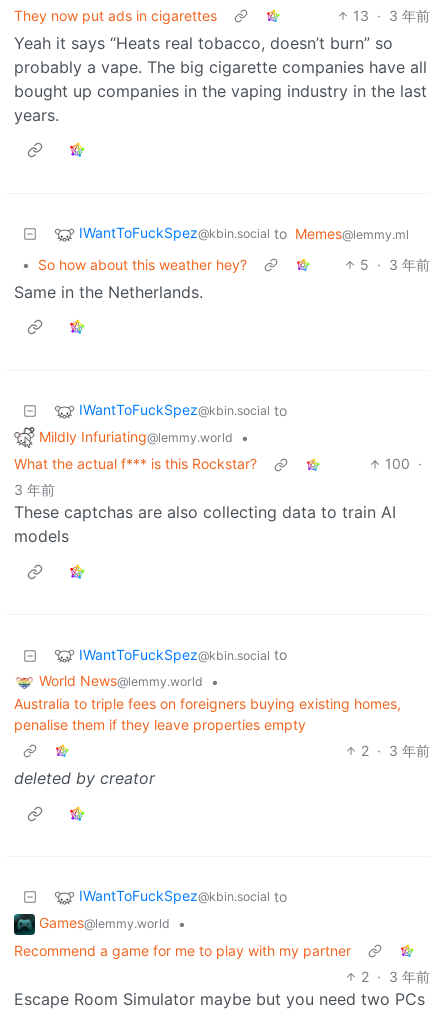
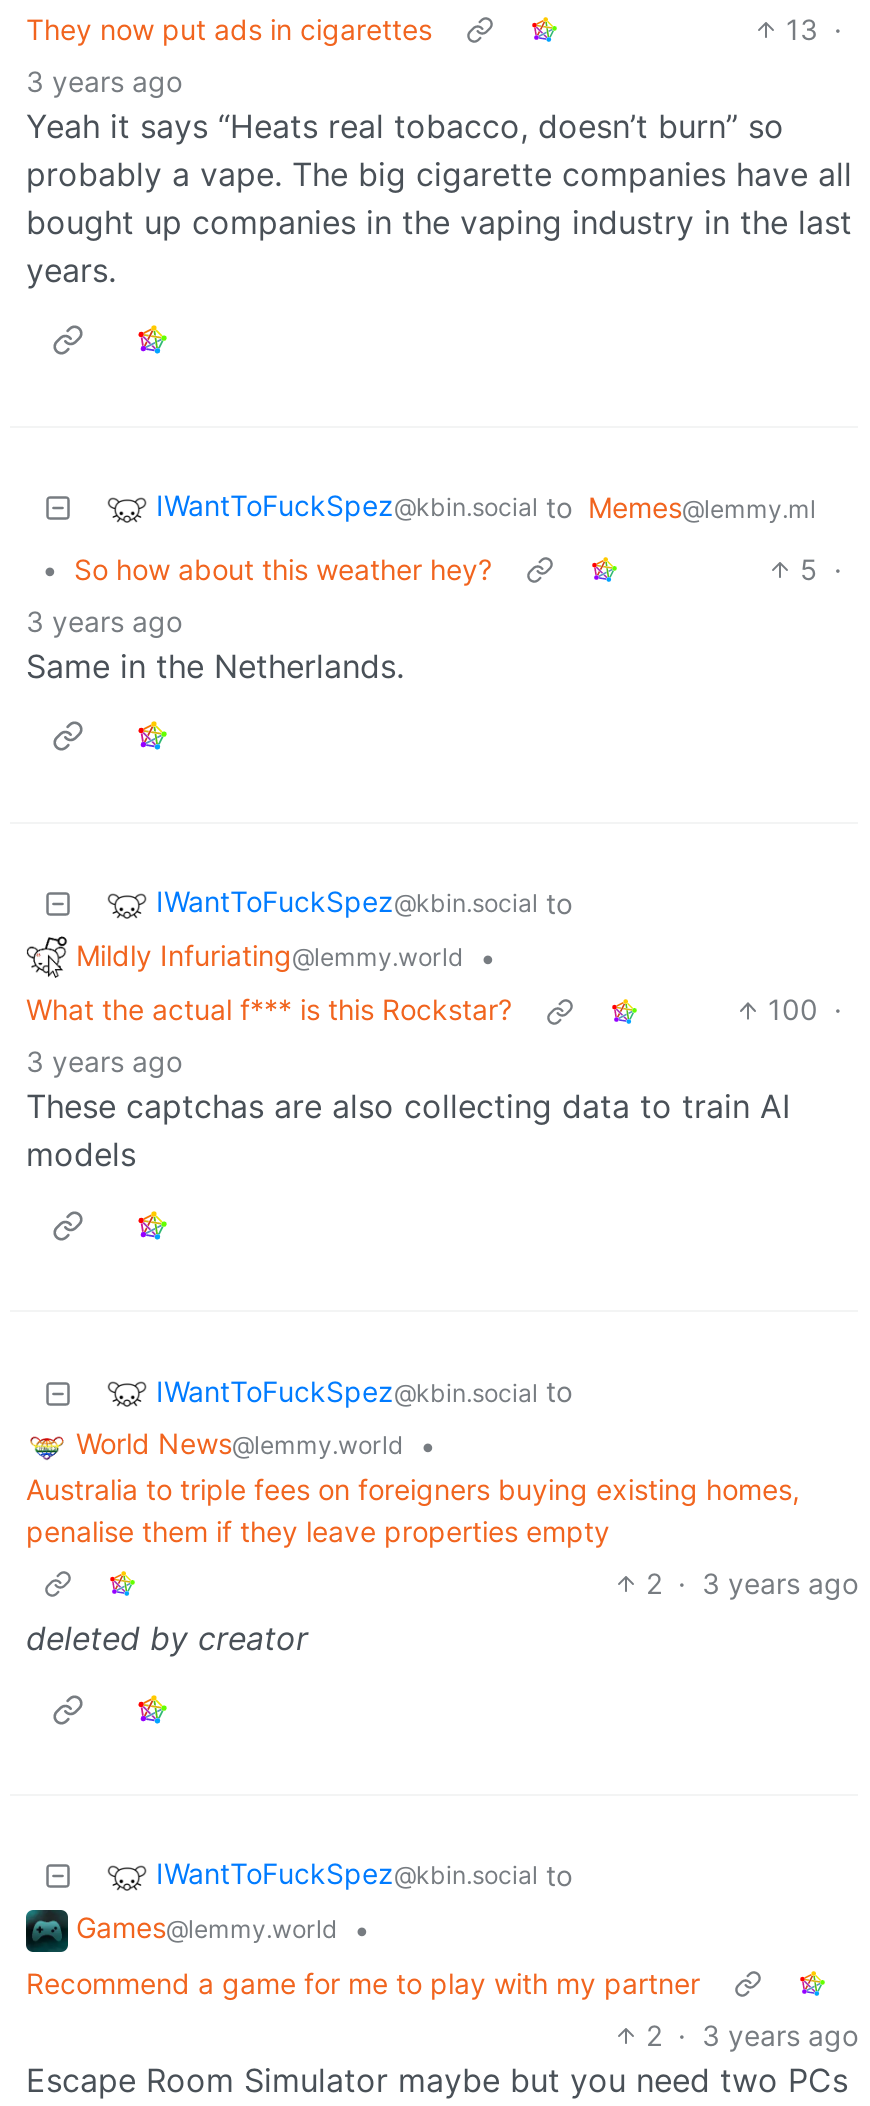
- 13 · 3 年前
+ 13 ·
+ 3 years ago

- 5 · 3 年前
+ 5 ·
+ 3 years ago

- 3 年前
+ 3 years ago

- 2 · 3 年前
+ 2 · 3 years ago

- 2 · 3 年前
+ 2 · 3 years ago
